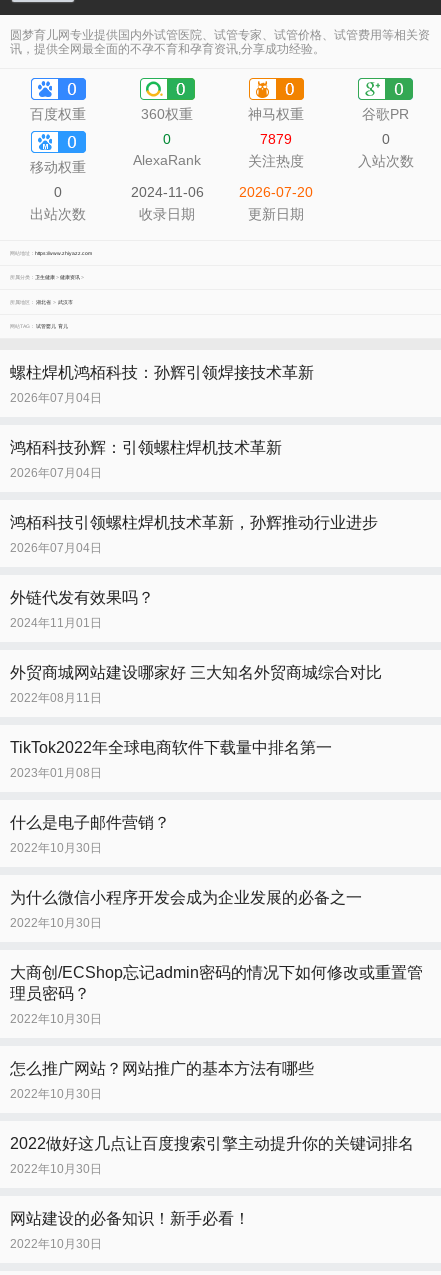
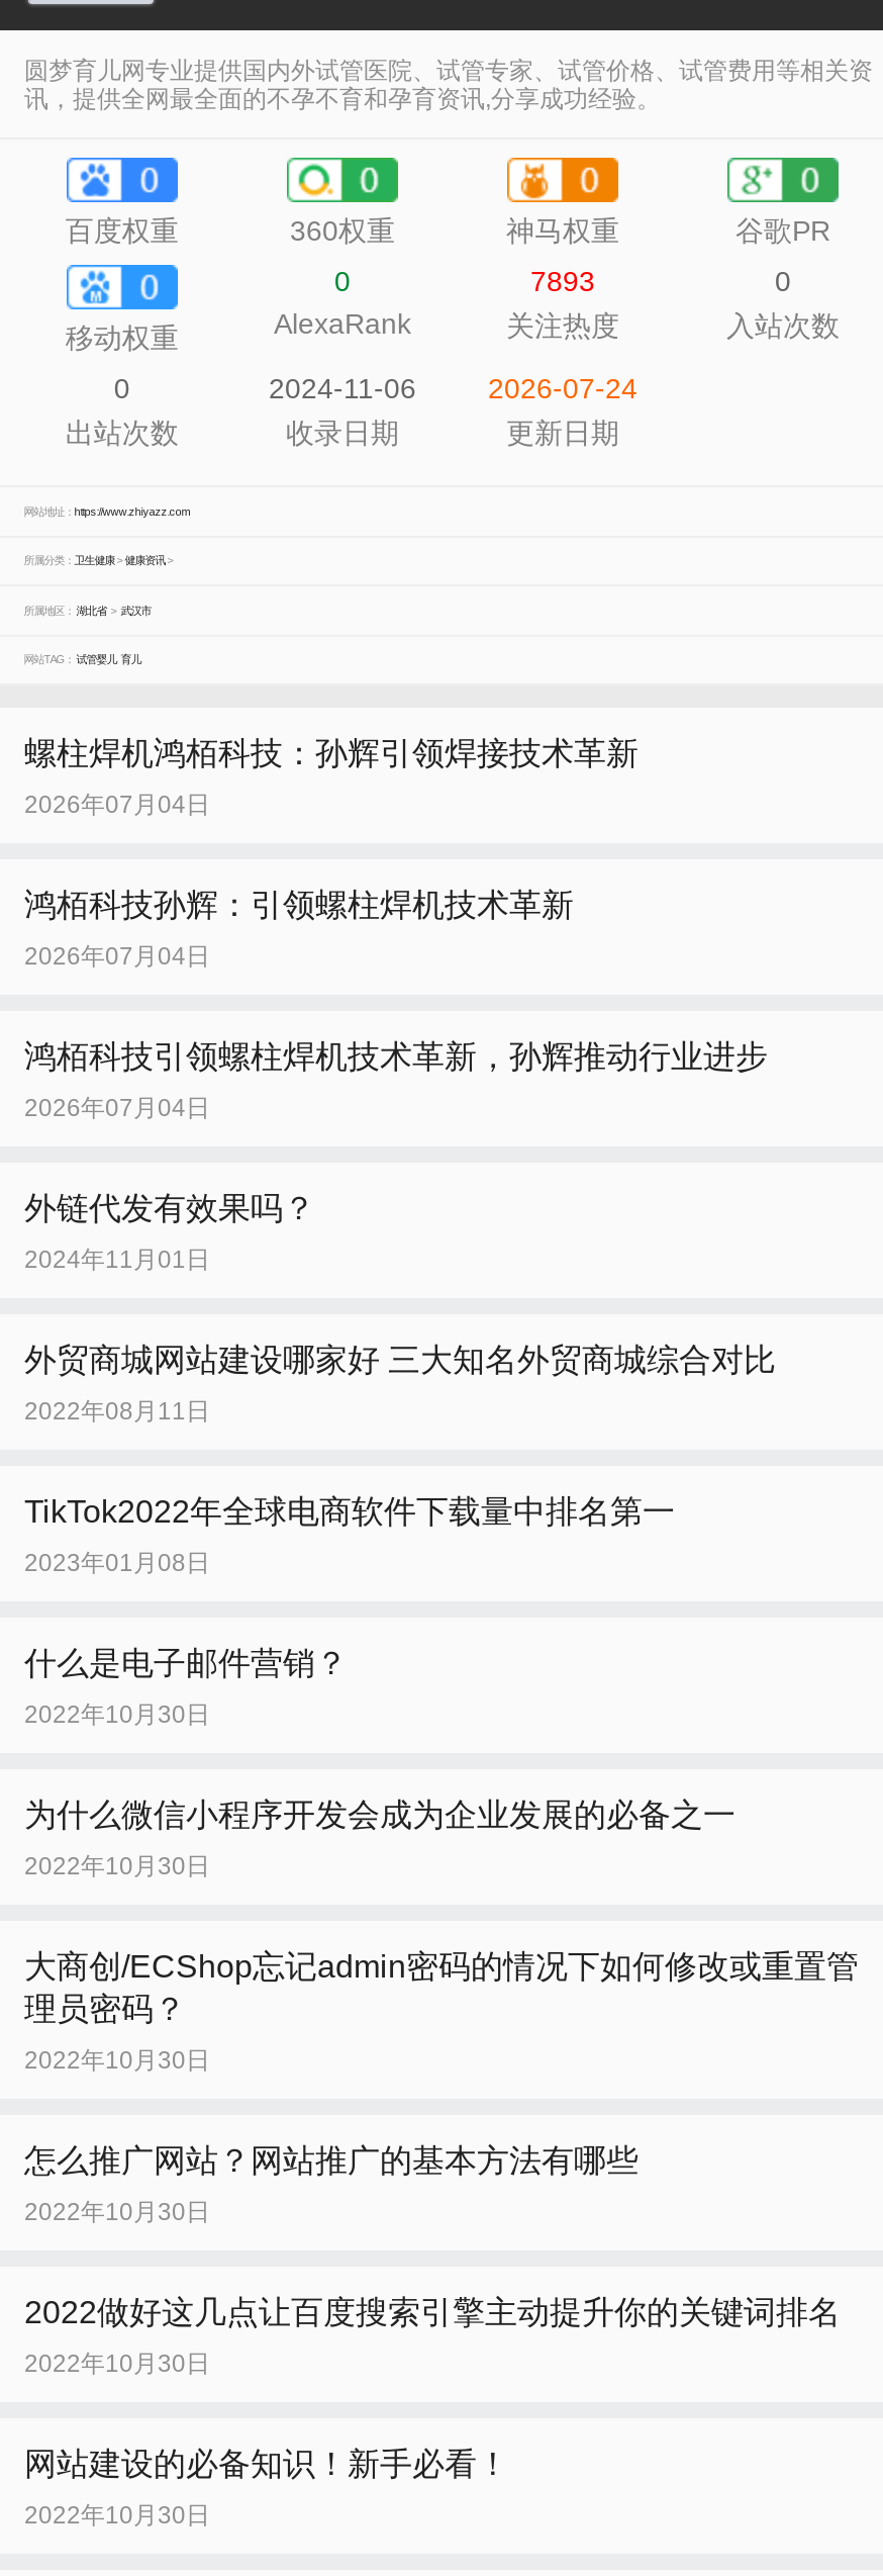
- 7879
+ 7893

- 2026-07-20
+ 2026-07-24
